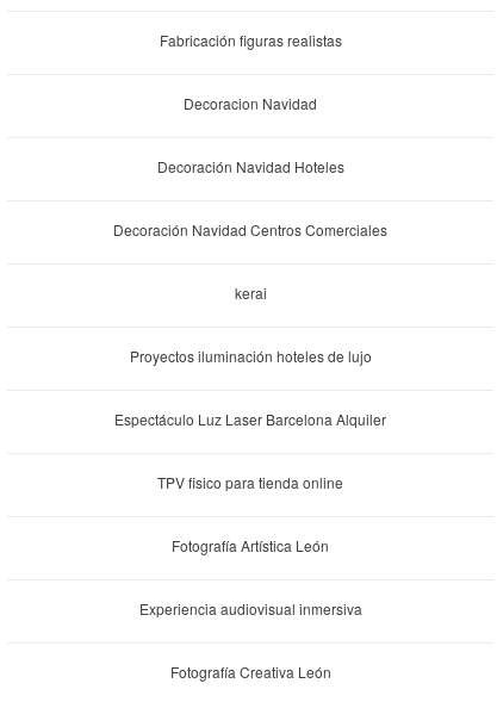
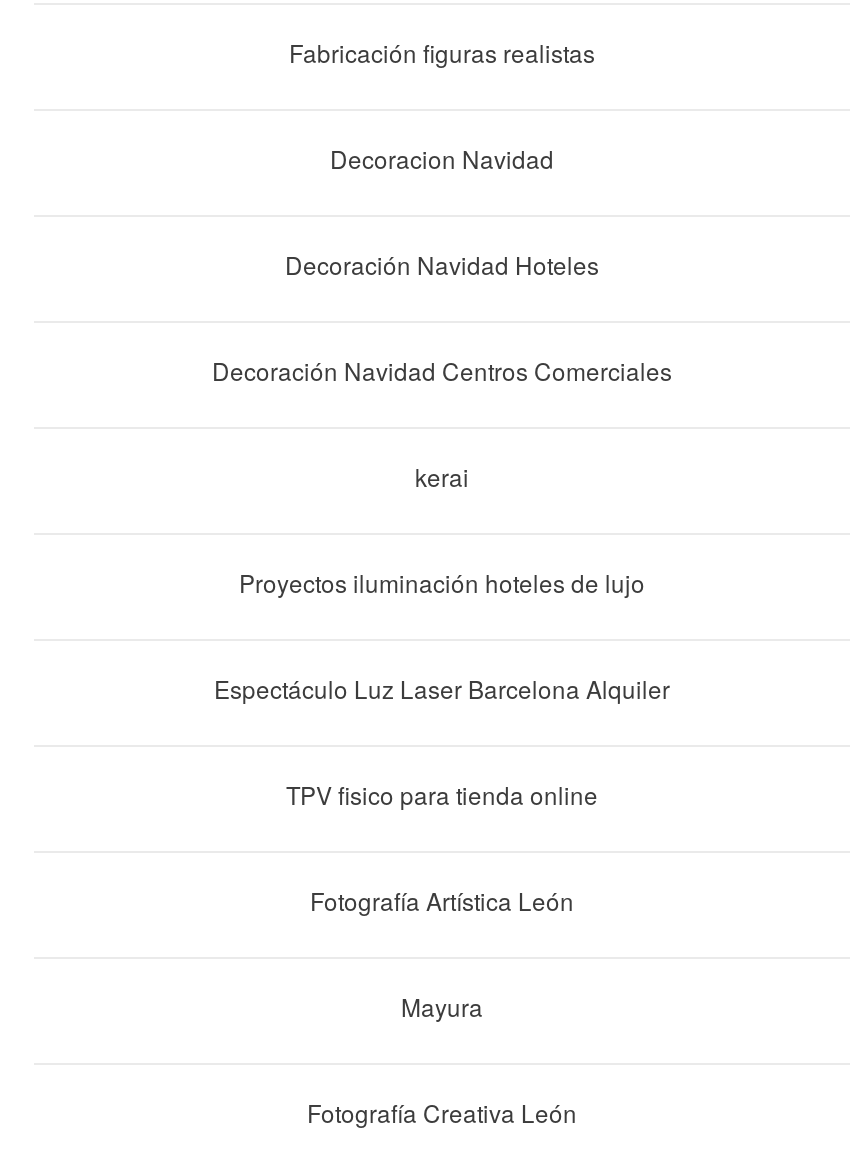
- Experiencia audiovisual inmersiva
+ Mayura
